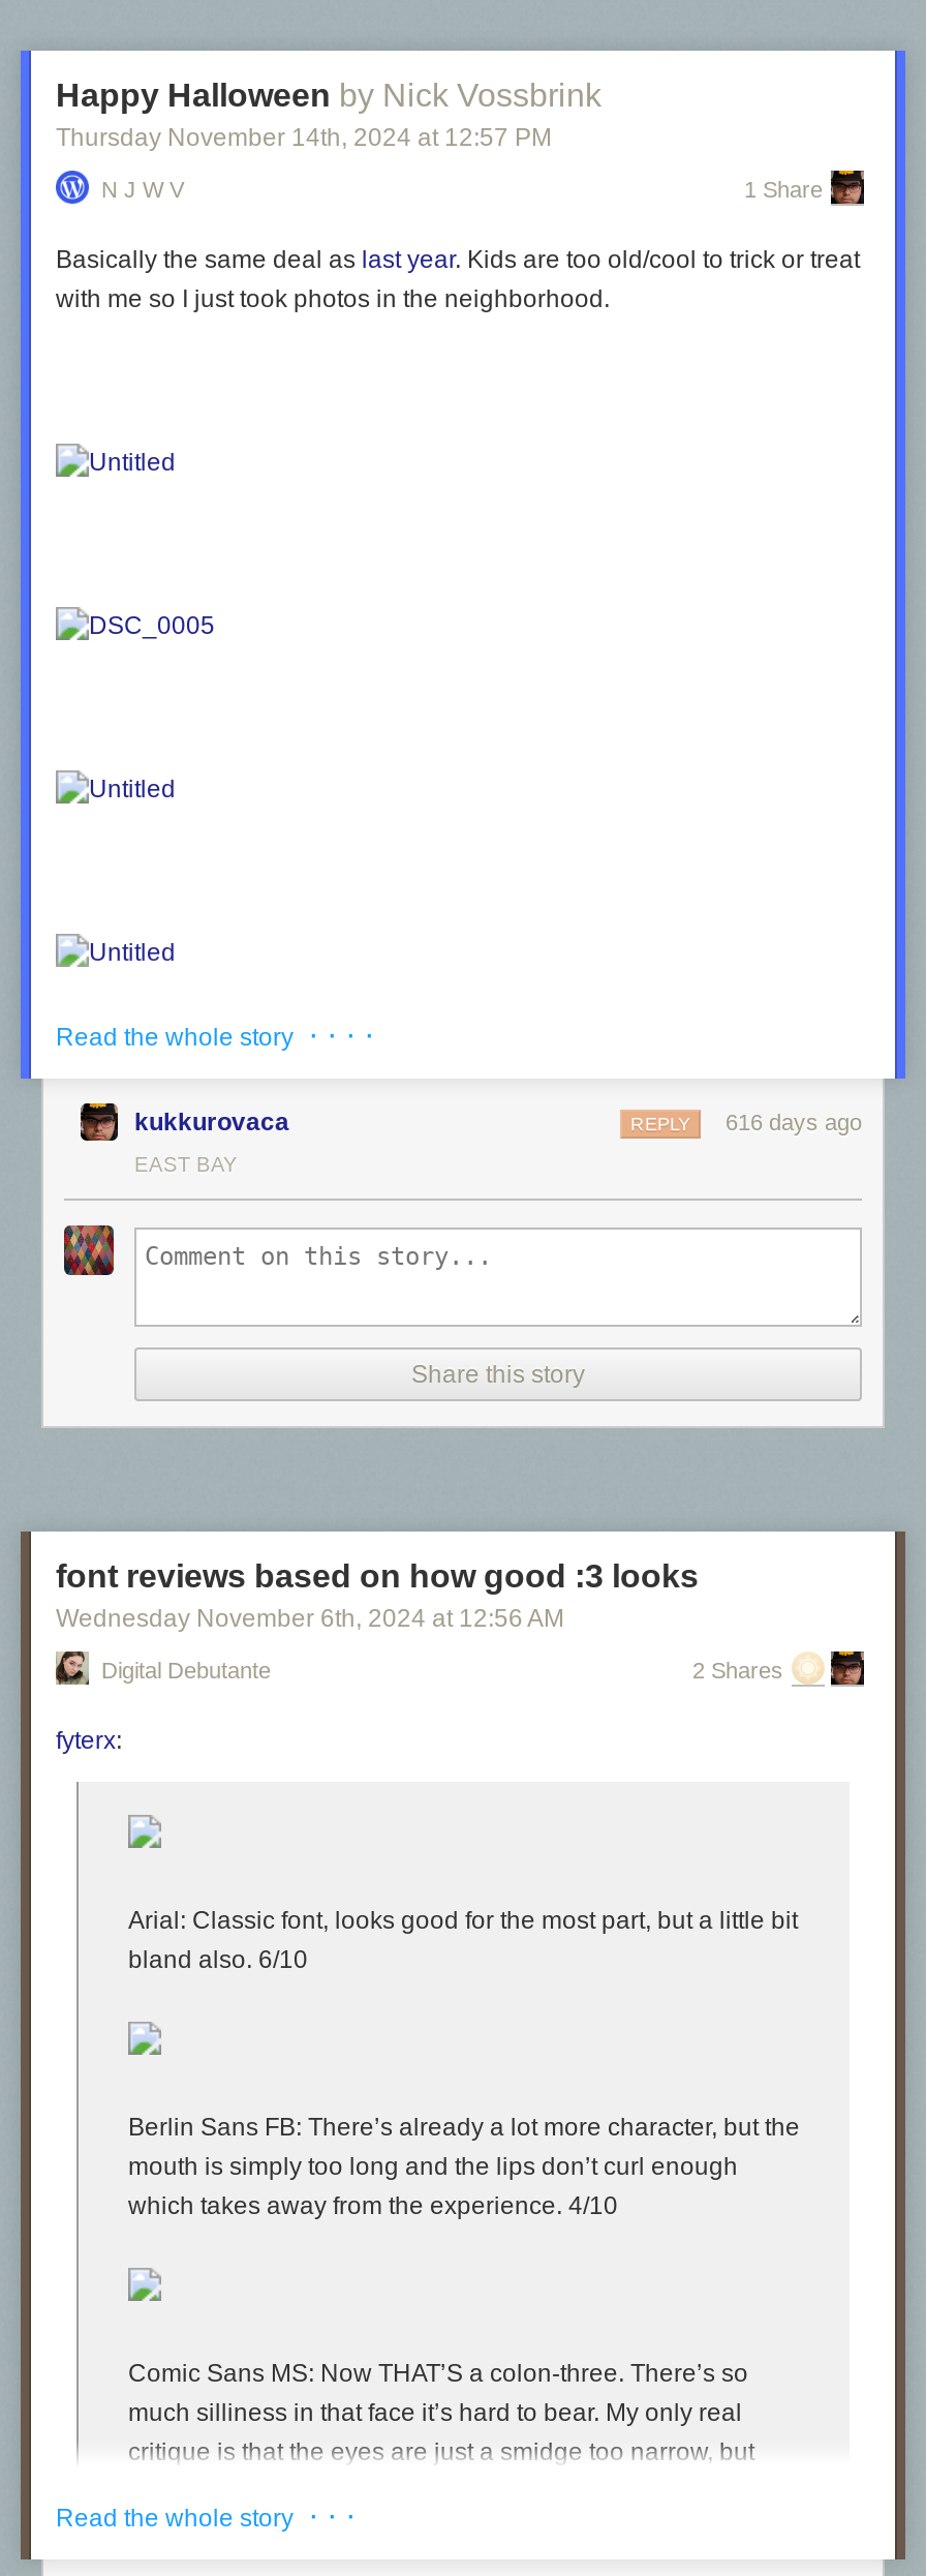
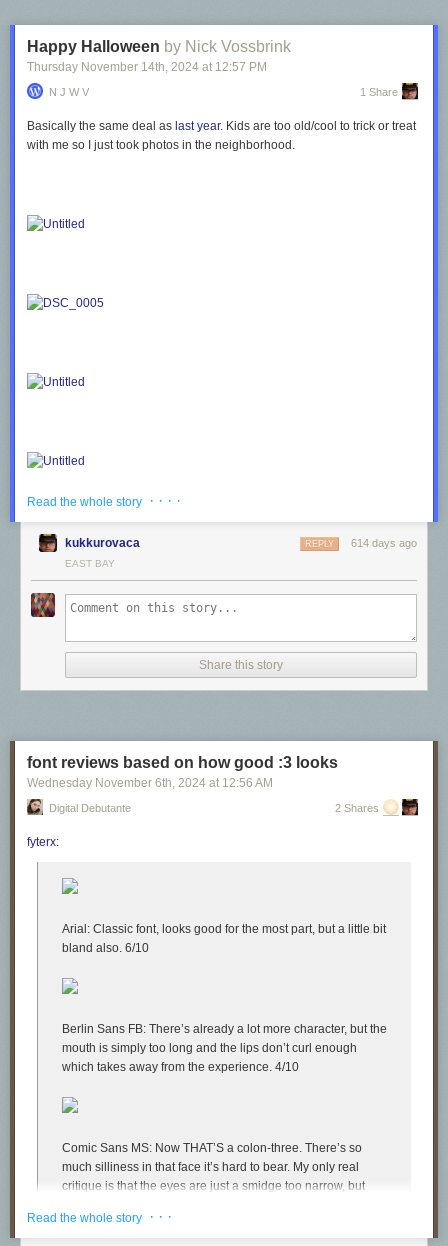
- REPLY 616 days ago
+ REPLY 614 days ago
